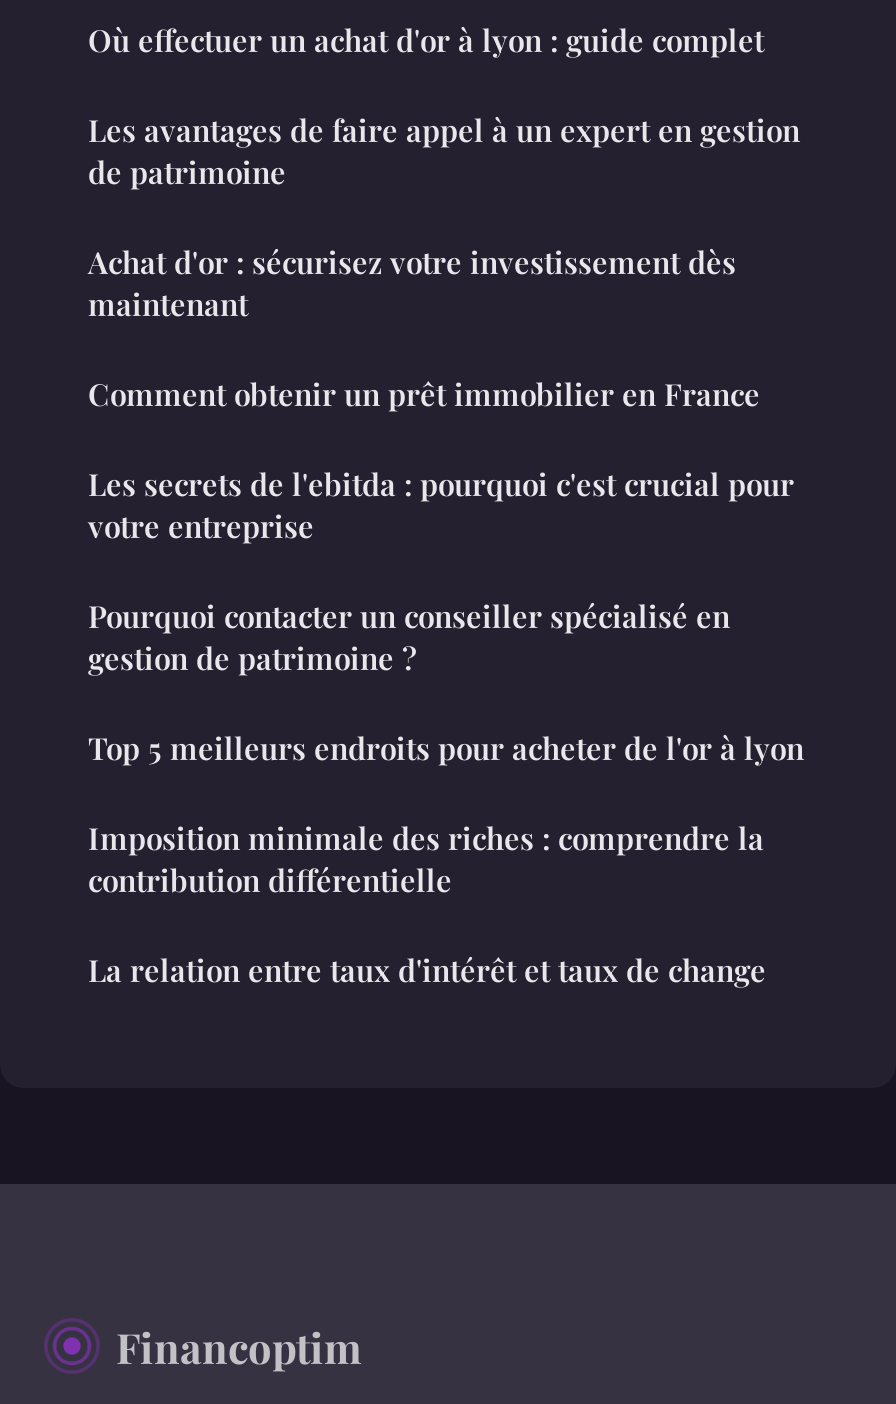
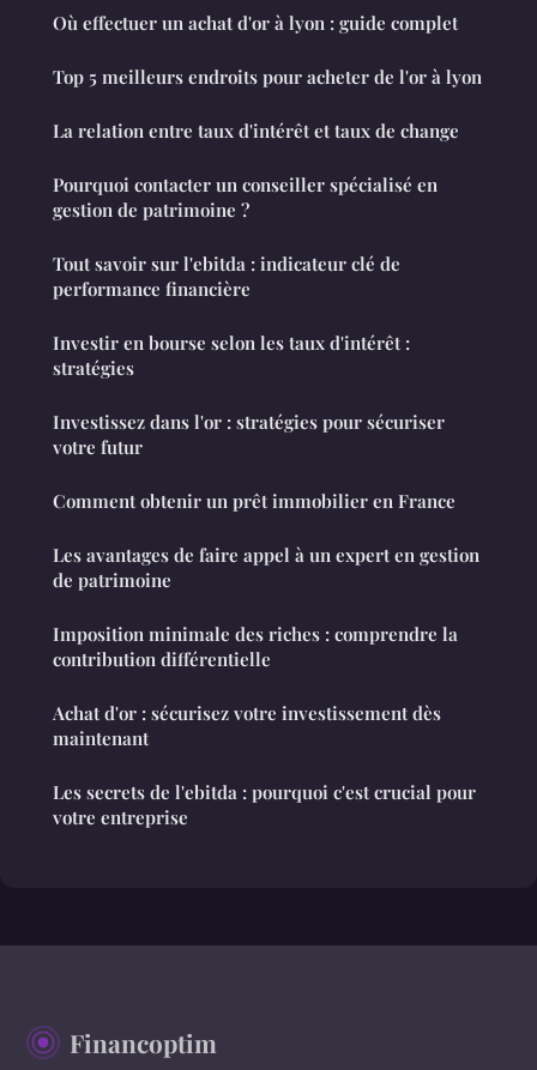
moved down: Comment obtenir un prêt immobilier en France | Les avantages de faire appel à un expert en gestion | de patrimoine

moved down: Achat d'or : sécurisez votre investissement dès | maintenant | Les secrets de l'ebitda : pourquoi c'est crucial pour | votre entreprise

moved up: Pourquoi contacter un conseiller spécialisé en | gestion de patrimoine ?

+ Tout savoir sur l'ebitda : indicateur clé de
+ performance financière
+ Investir en bourse selon les taux d'intérêt :
+ stratégies
+ Investissez dans l'or : stratégies pour sécuriser
+ votre futur

moved up: Top 5 meilleurs endroits pour acheter de l'or à lyon

moved up: La relation entre taux d'intérêt et taux de change
